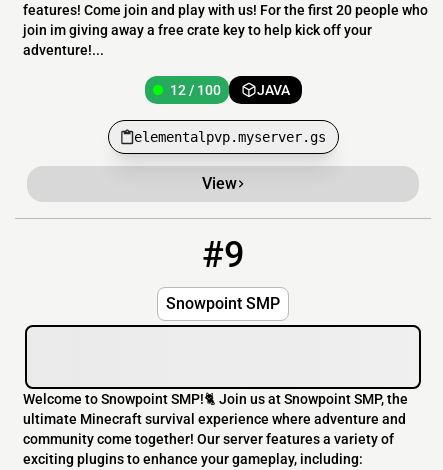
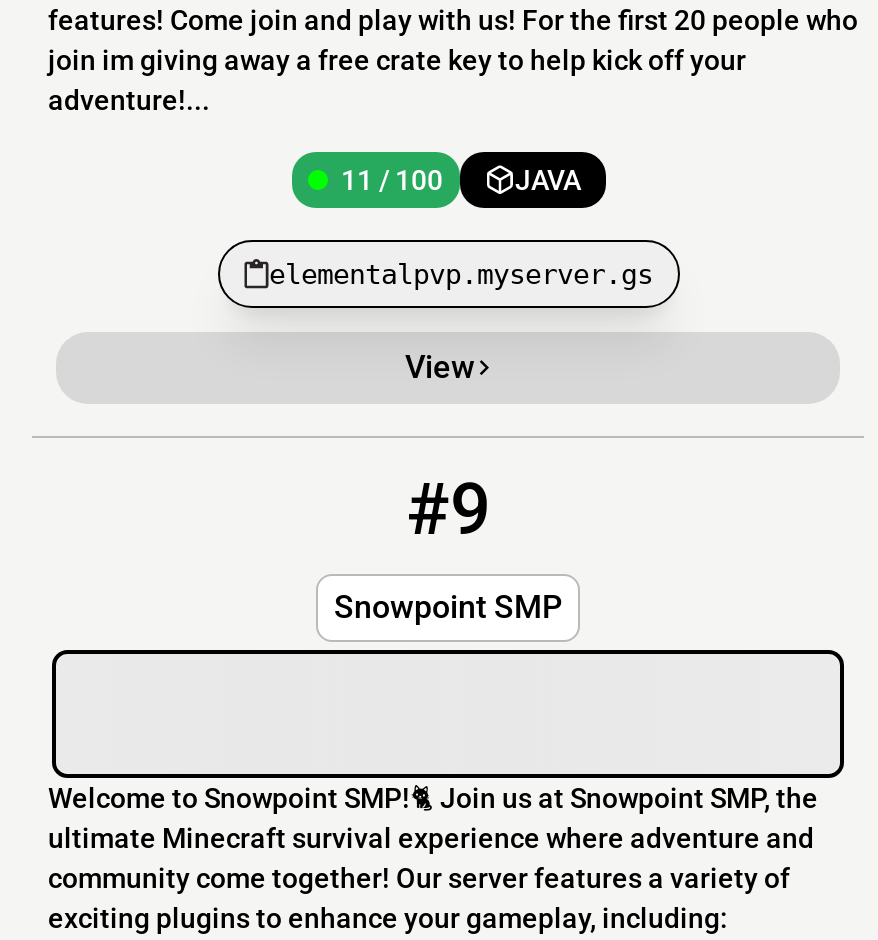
- 12 / 100
+ 11 / 100
